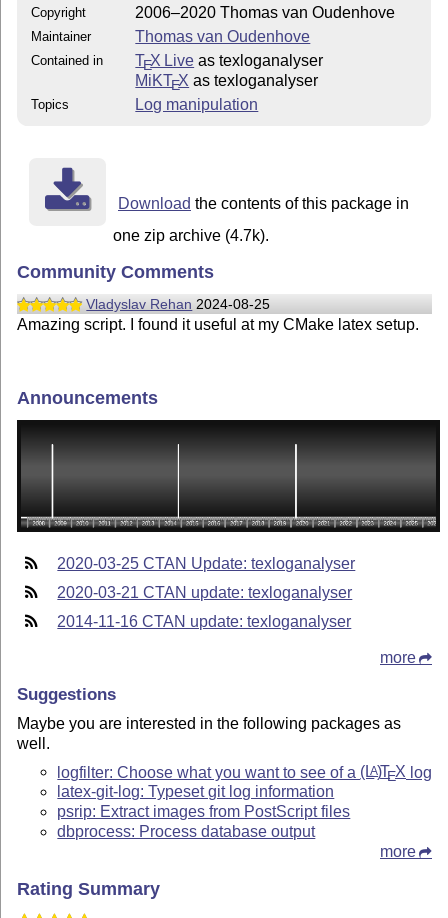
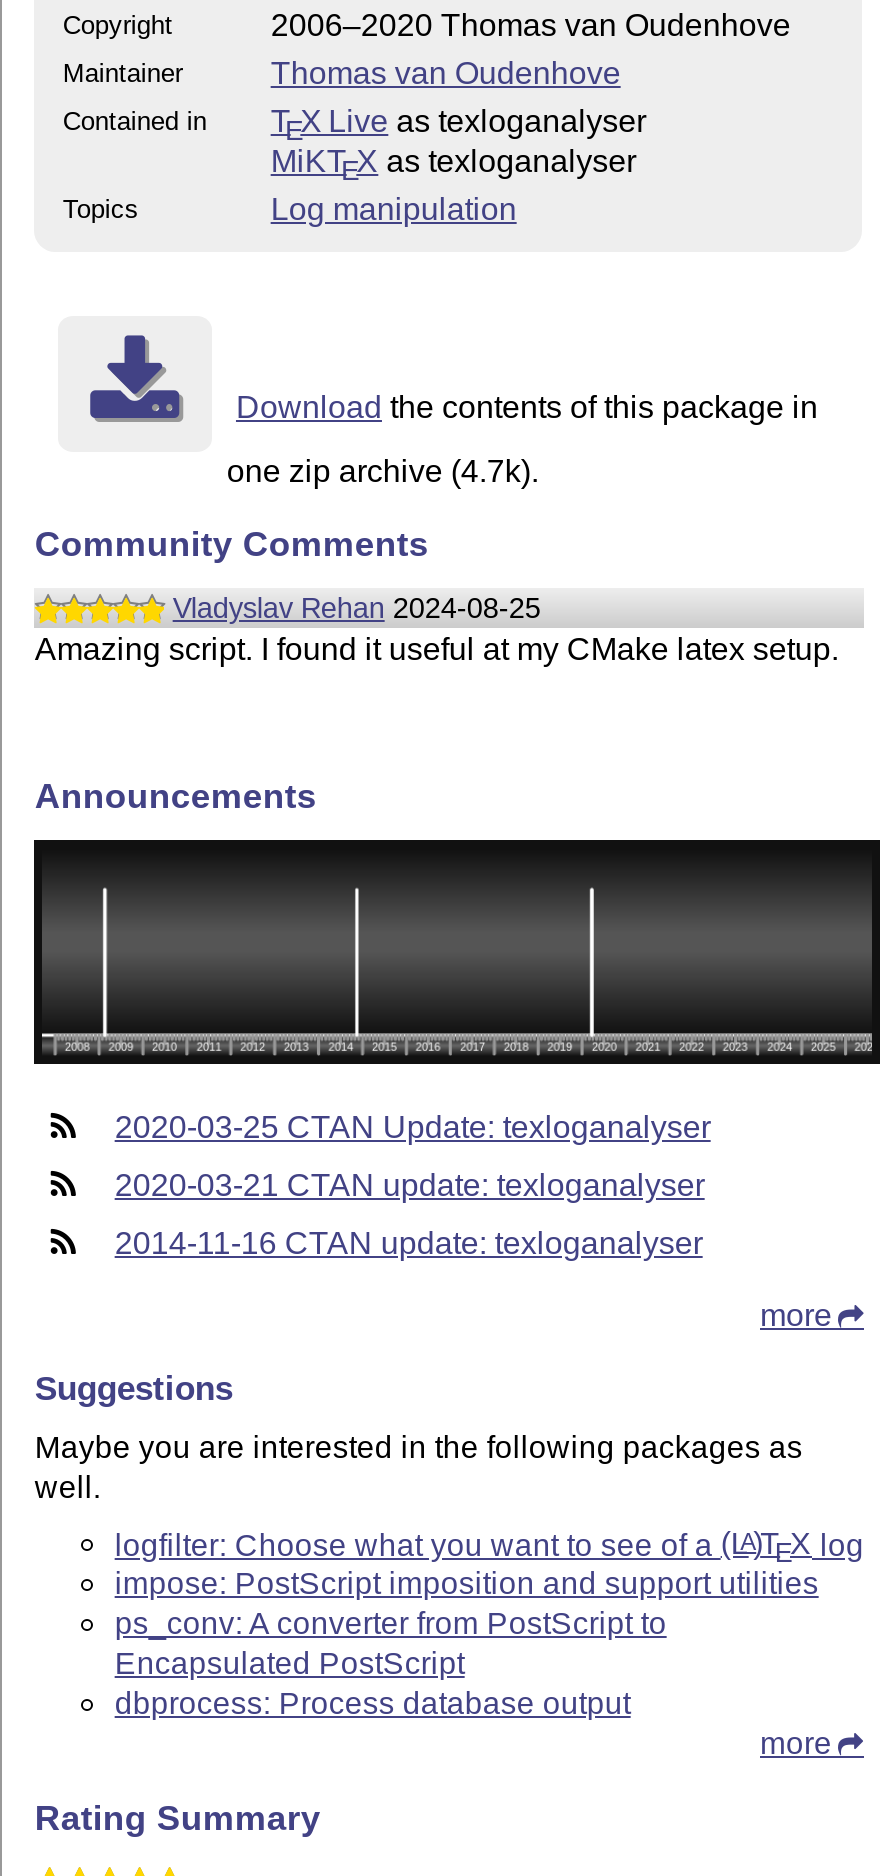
- latex-git-log: Typeset git log information
- psrip: Extract images from PostScript files
+ impose: PostScript imposition and support utilities
+ ps_conv: A converter from PostScript to
+ Encapsulated PostScript
